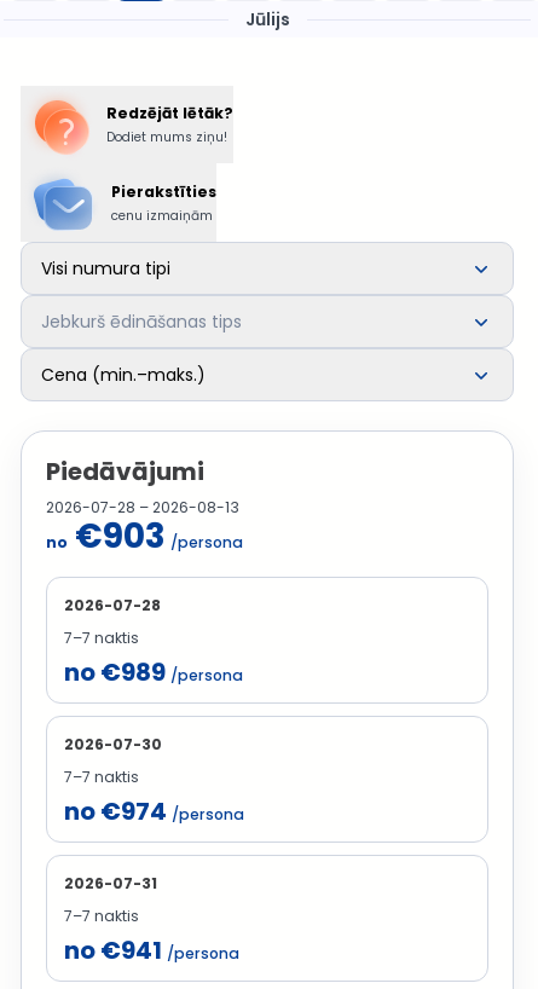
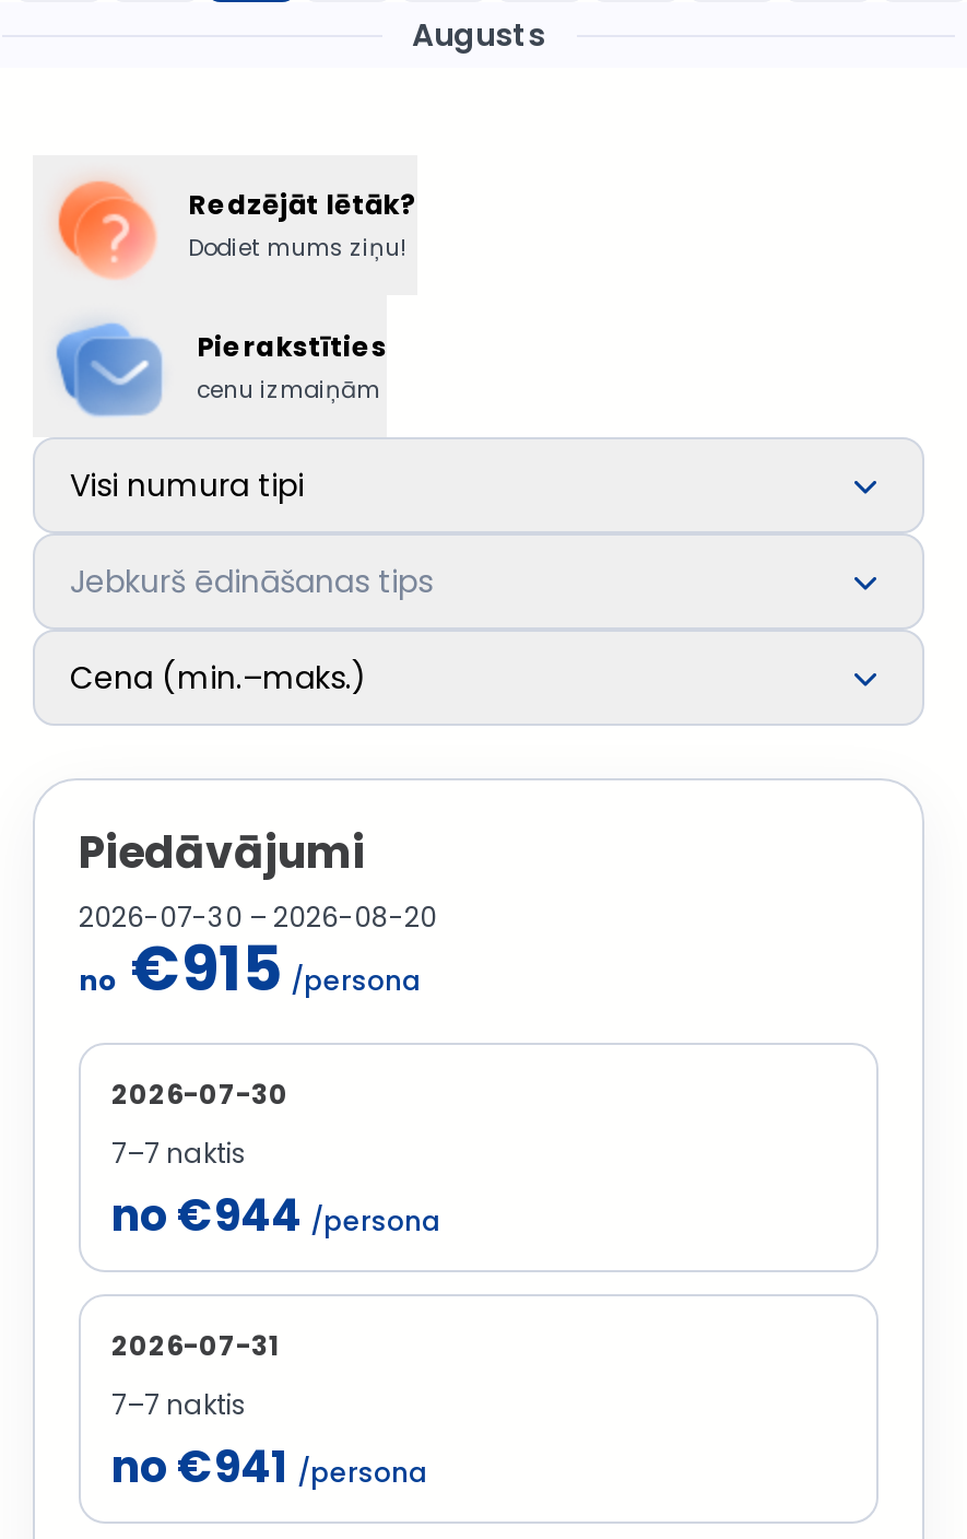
- Jūlijs
+ Augusts

- 2026-07-28 – 2026-08-13
- no€903 /persona
- 2026-07-28
- 7–7 naktis
- no €989 /persona
+ 2026-07-30 – 2026-08-20
+ no€915 /persona

- no €974 /persona
+ no €944 /persona
